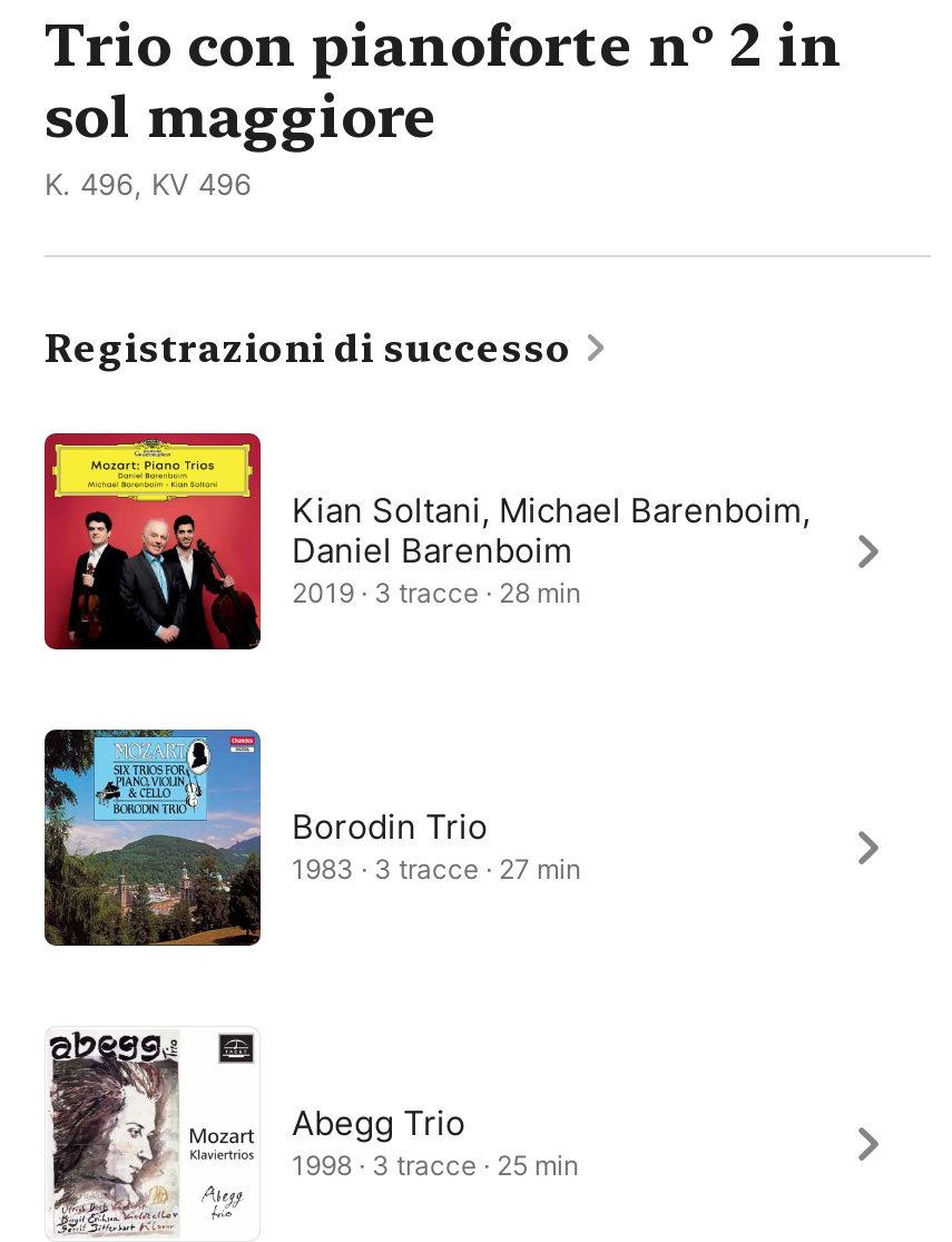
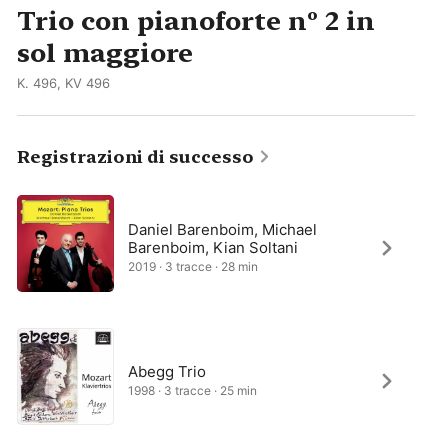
- Kian Soltani, Michael Barenboim,
- Daniel Barenboim
+ Daniel Barenboim, Michael
+ Barenboim, Kian Soltani

- [image]
- Borodin Trio
- 1983 · 3 tracce · 27 min
